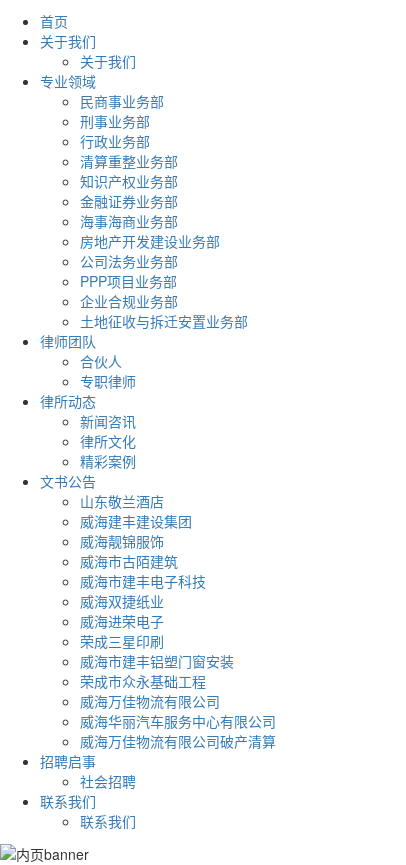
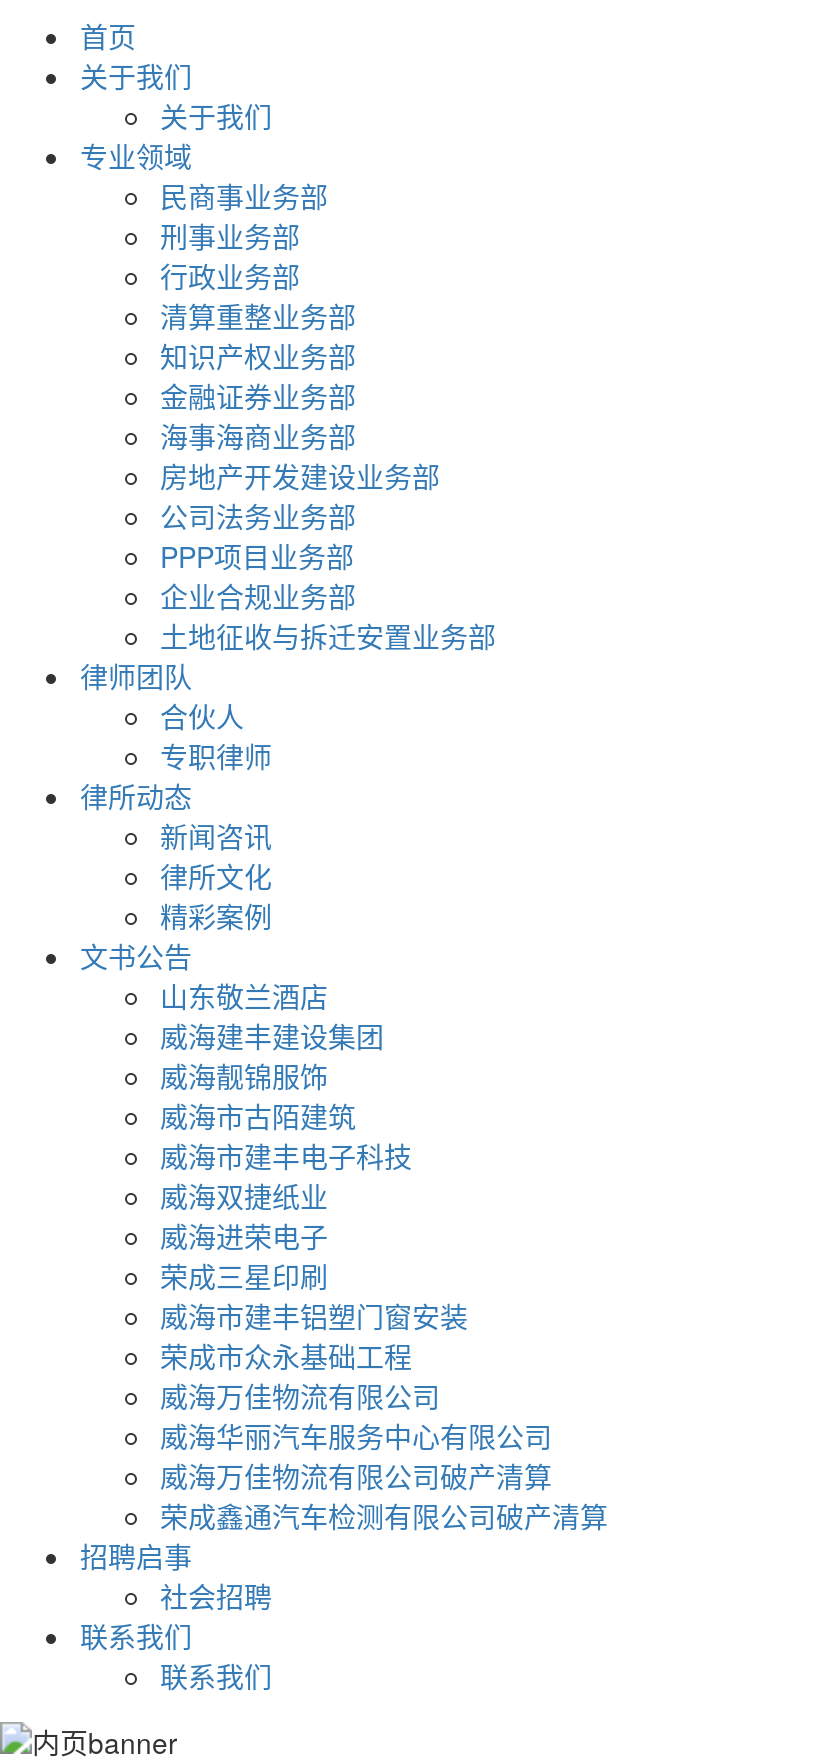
+ 荣成鑫通汽车检测有限公司破产清算
